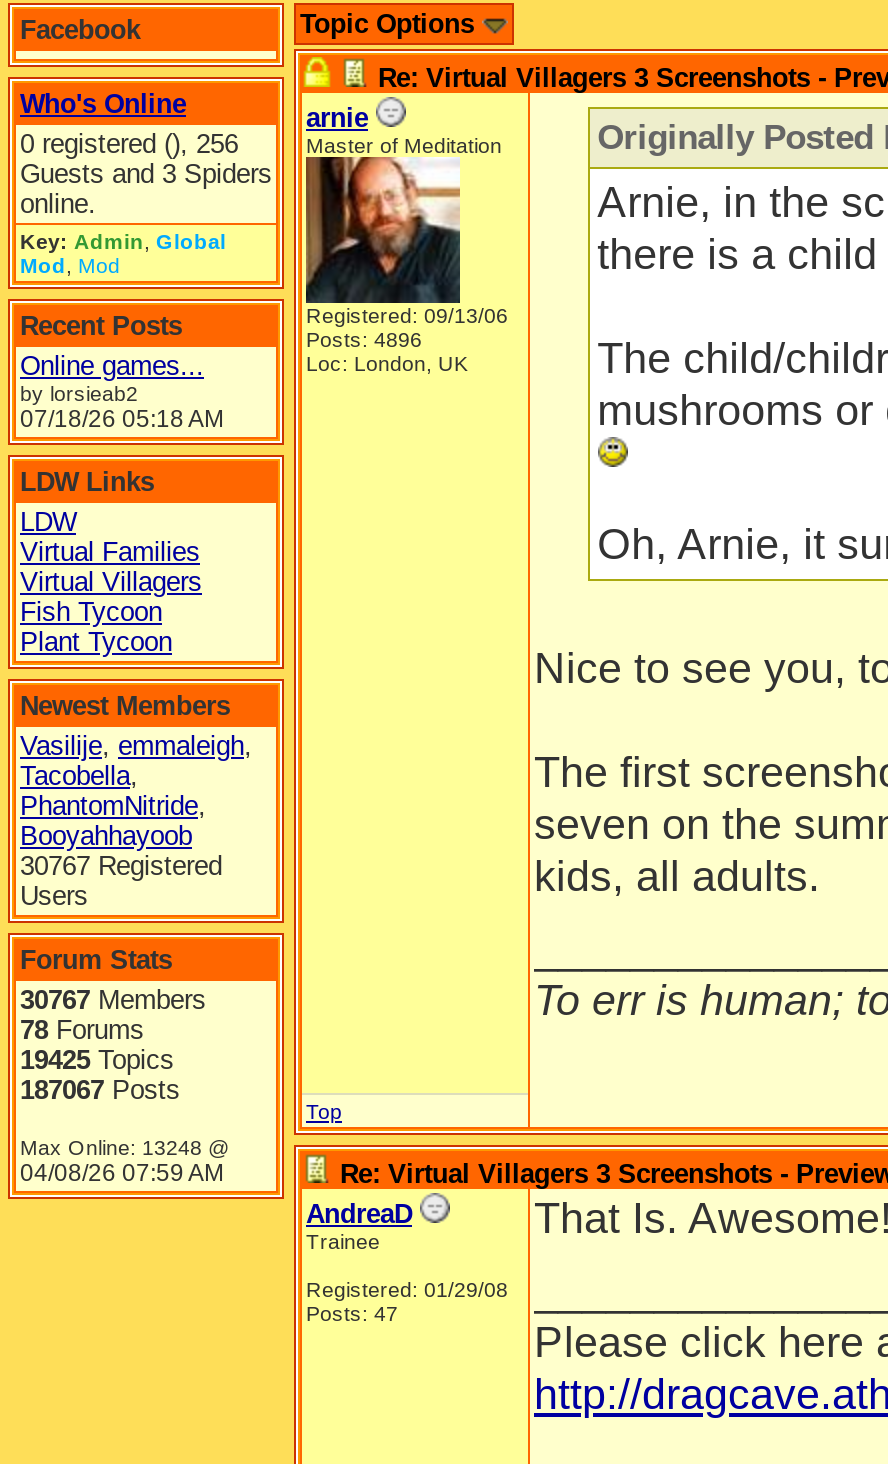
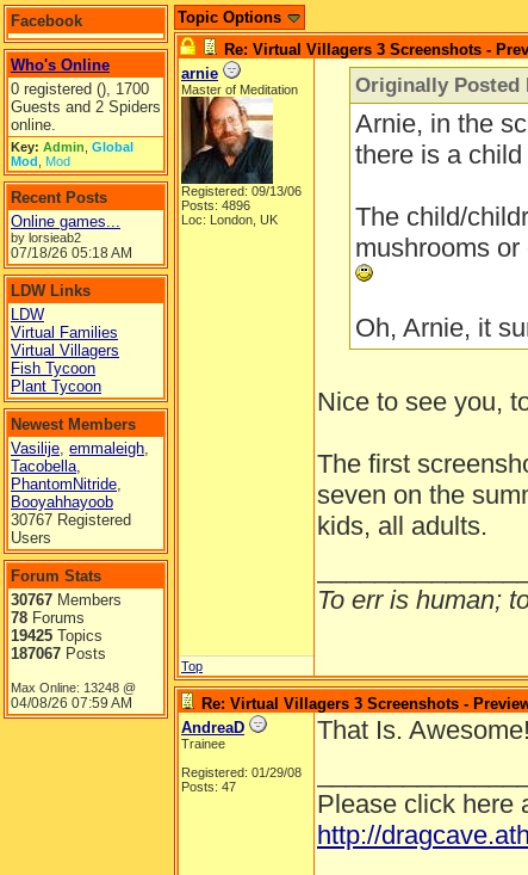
- 0 registered (), 256
+ 0 registered (), 1700

- Guests and 3 Spiders
+ Guests and 2 Spiders
